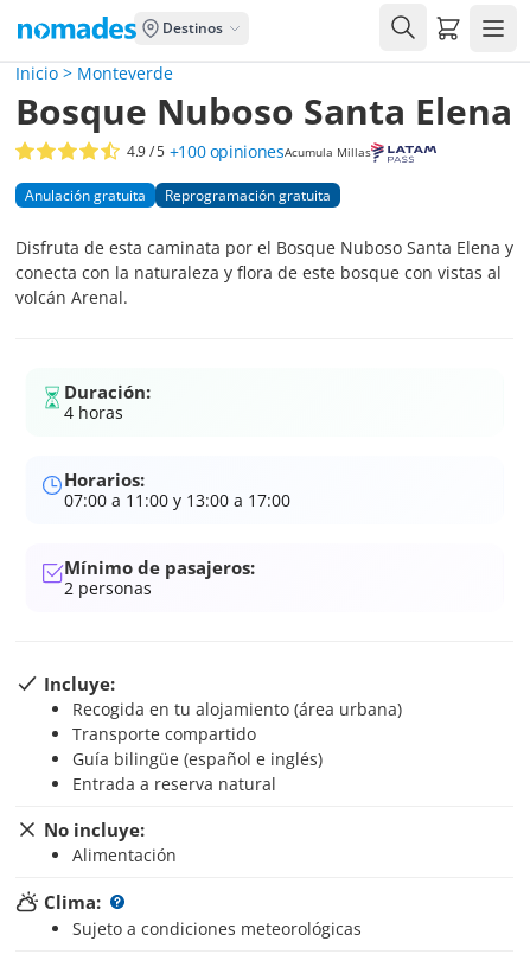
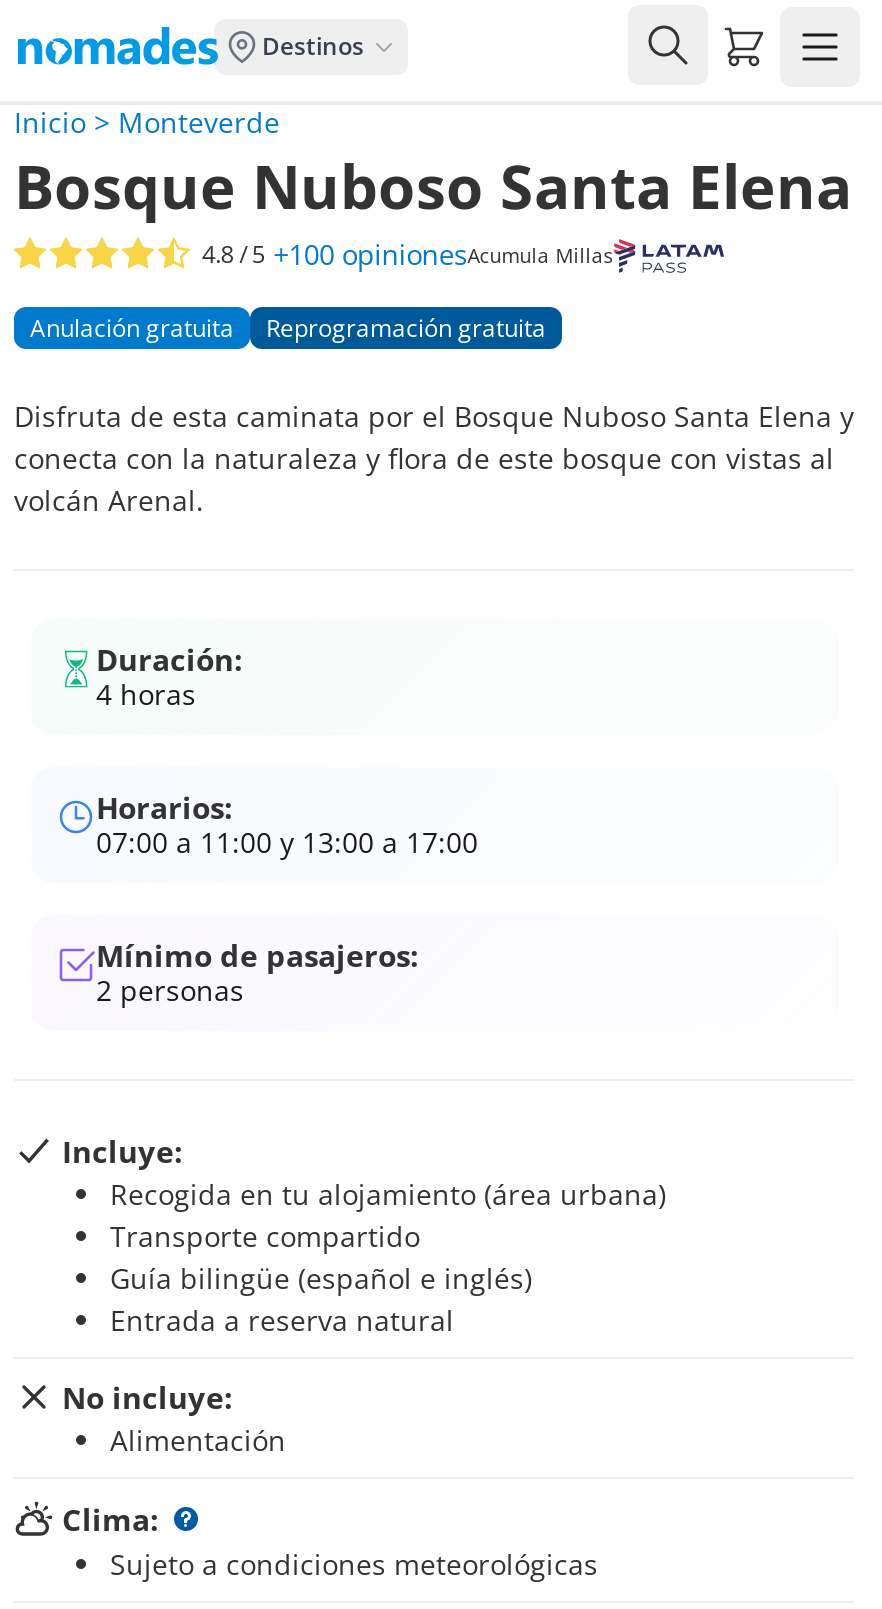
- 4.9 / 5 +100 opinionesAcumula Millas
+ 4.8 / 5 +100 opinionesAcumula Millas
